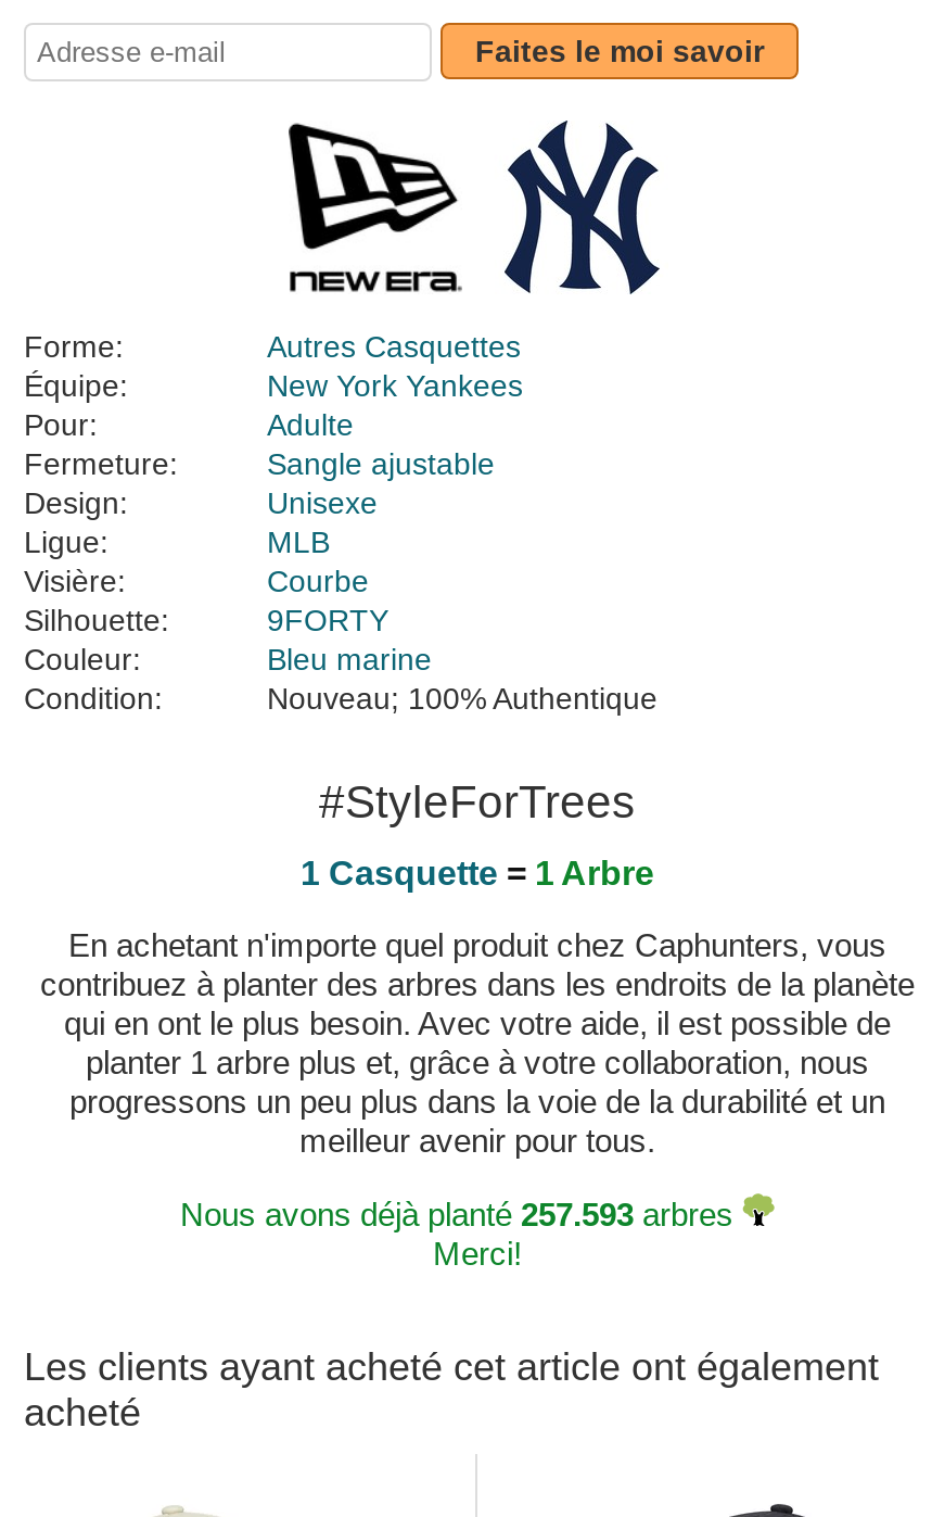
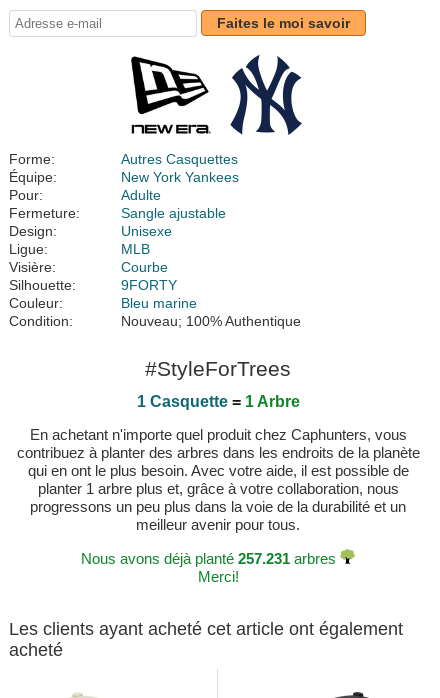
- Nous avons déjà planté 257.593 arbres
+ Nous avons déjà planté 257.231 arbres
